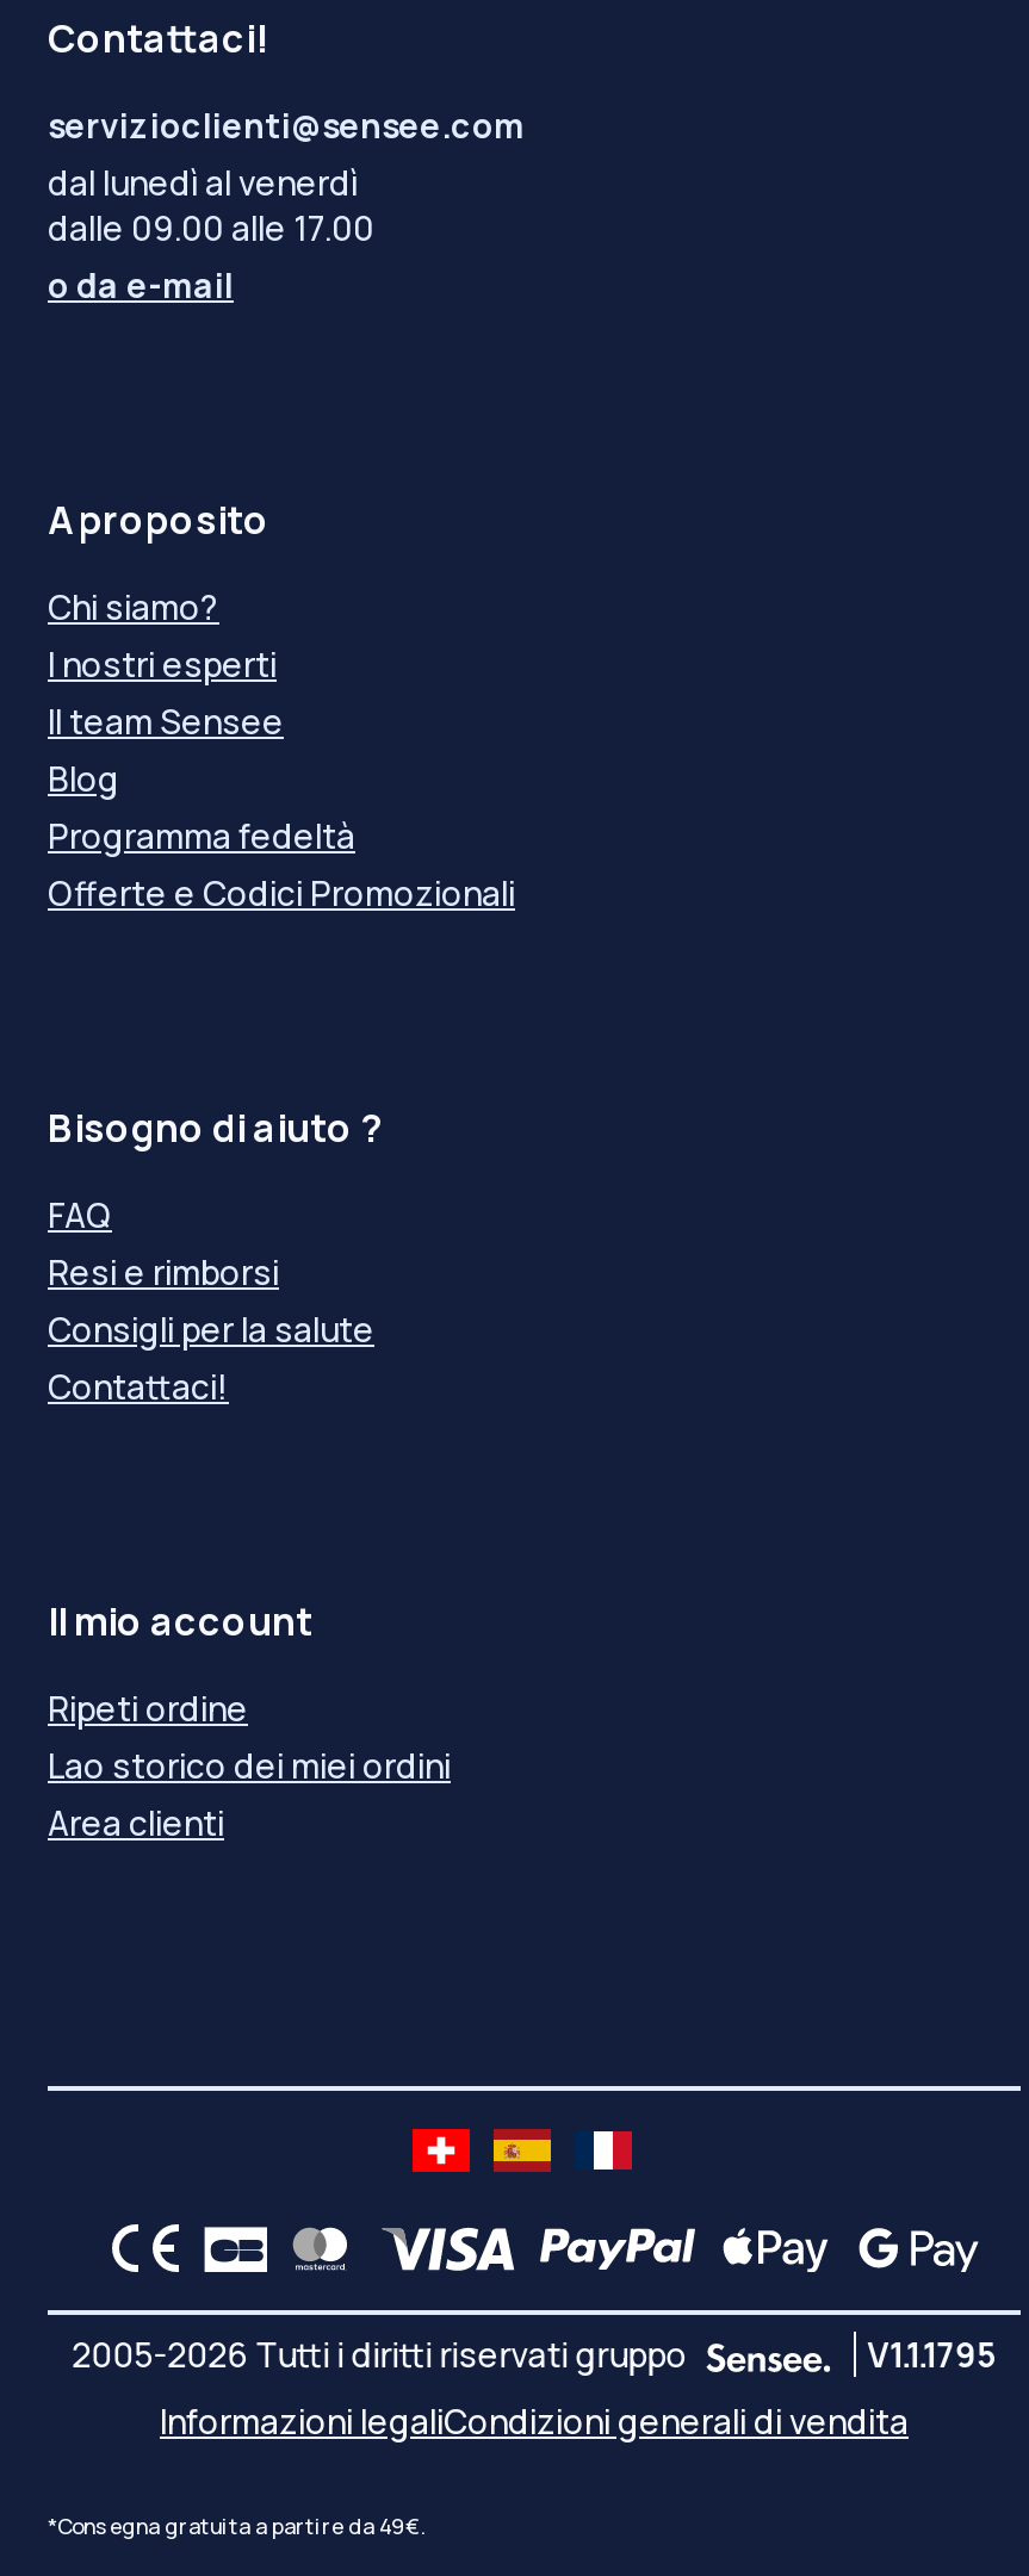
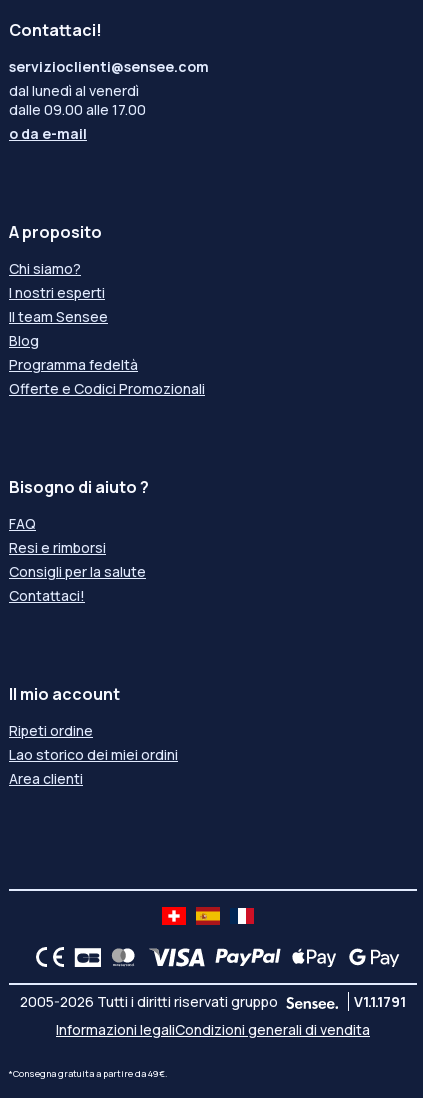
- V1.1.1795
+ V1.1.1791
